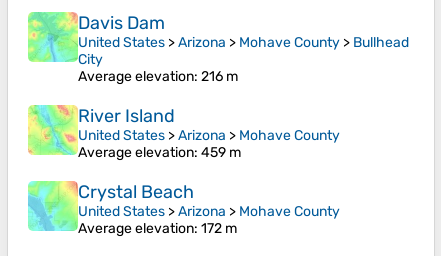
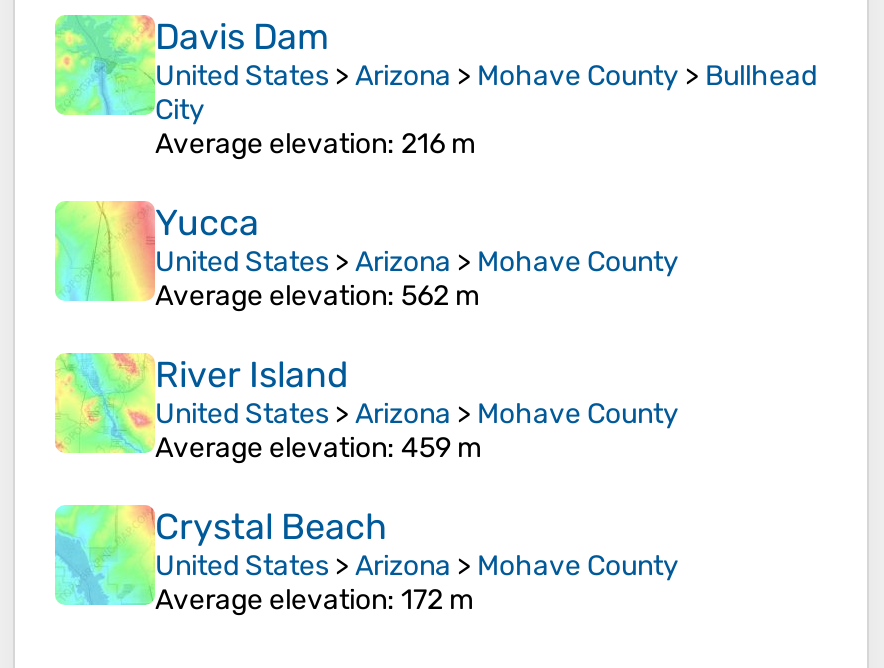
+ [image]
+ Yucca
+ United States > Arizona > Mohave County
+ Average elevation: 562 m
